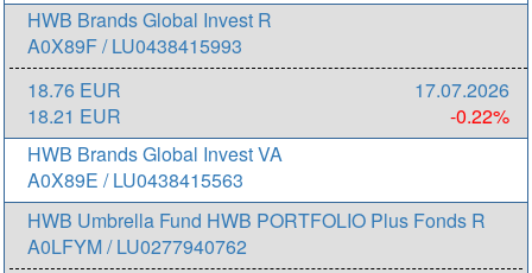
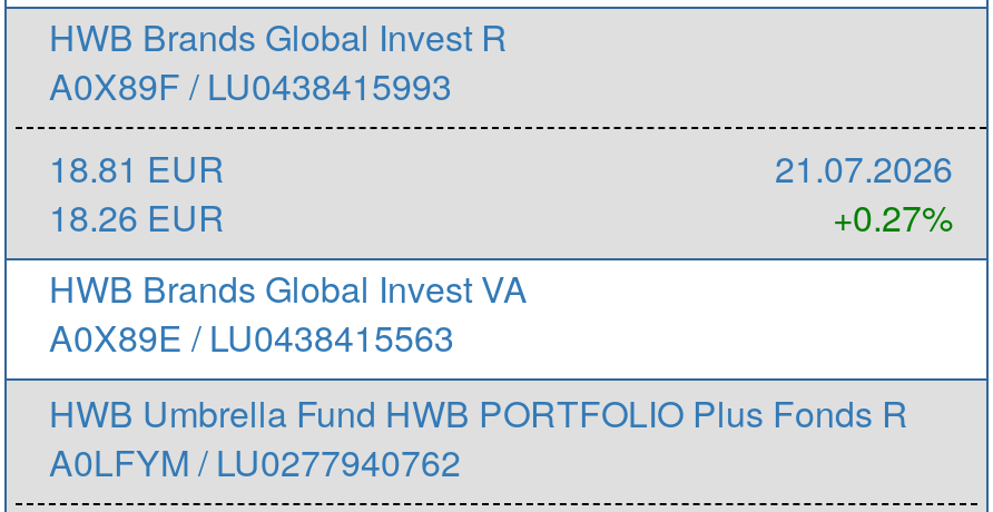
- 18.76 EUR
+ 18.81 EUR

- 17.07.2026
+ 21.07.2026

- 18.21 EUR
+ 18.26 EUR

- -0.22%
+ +0.27%
